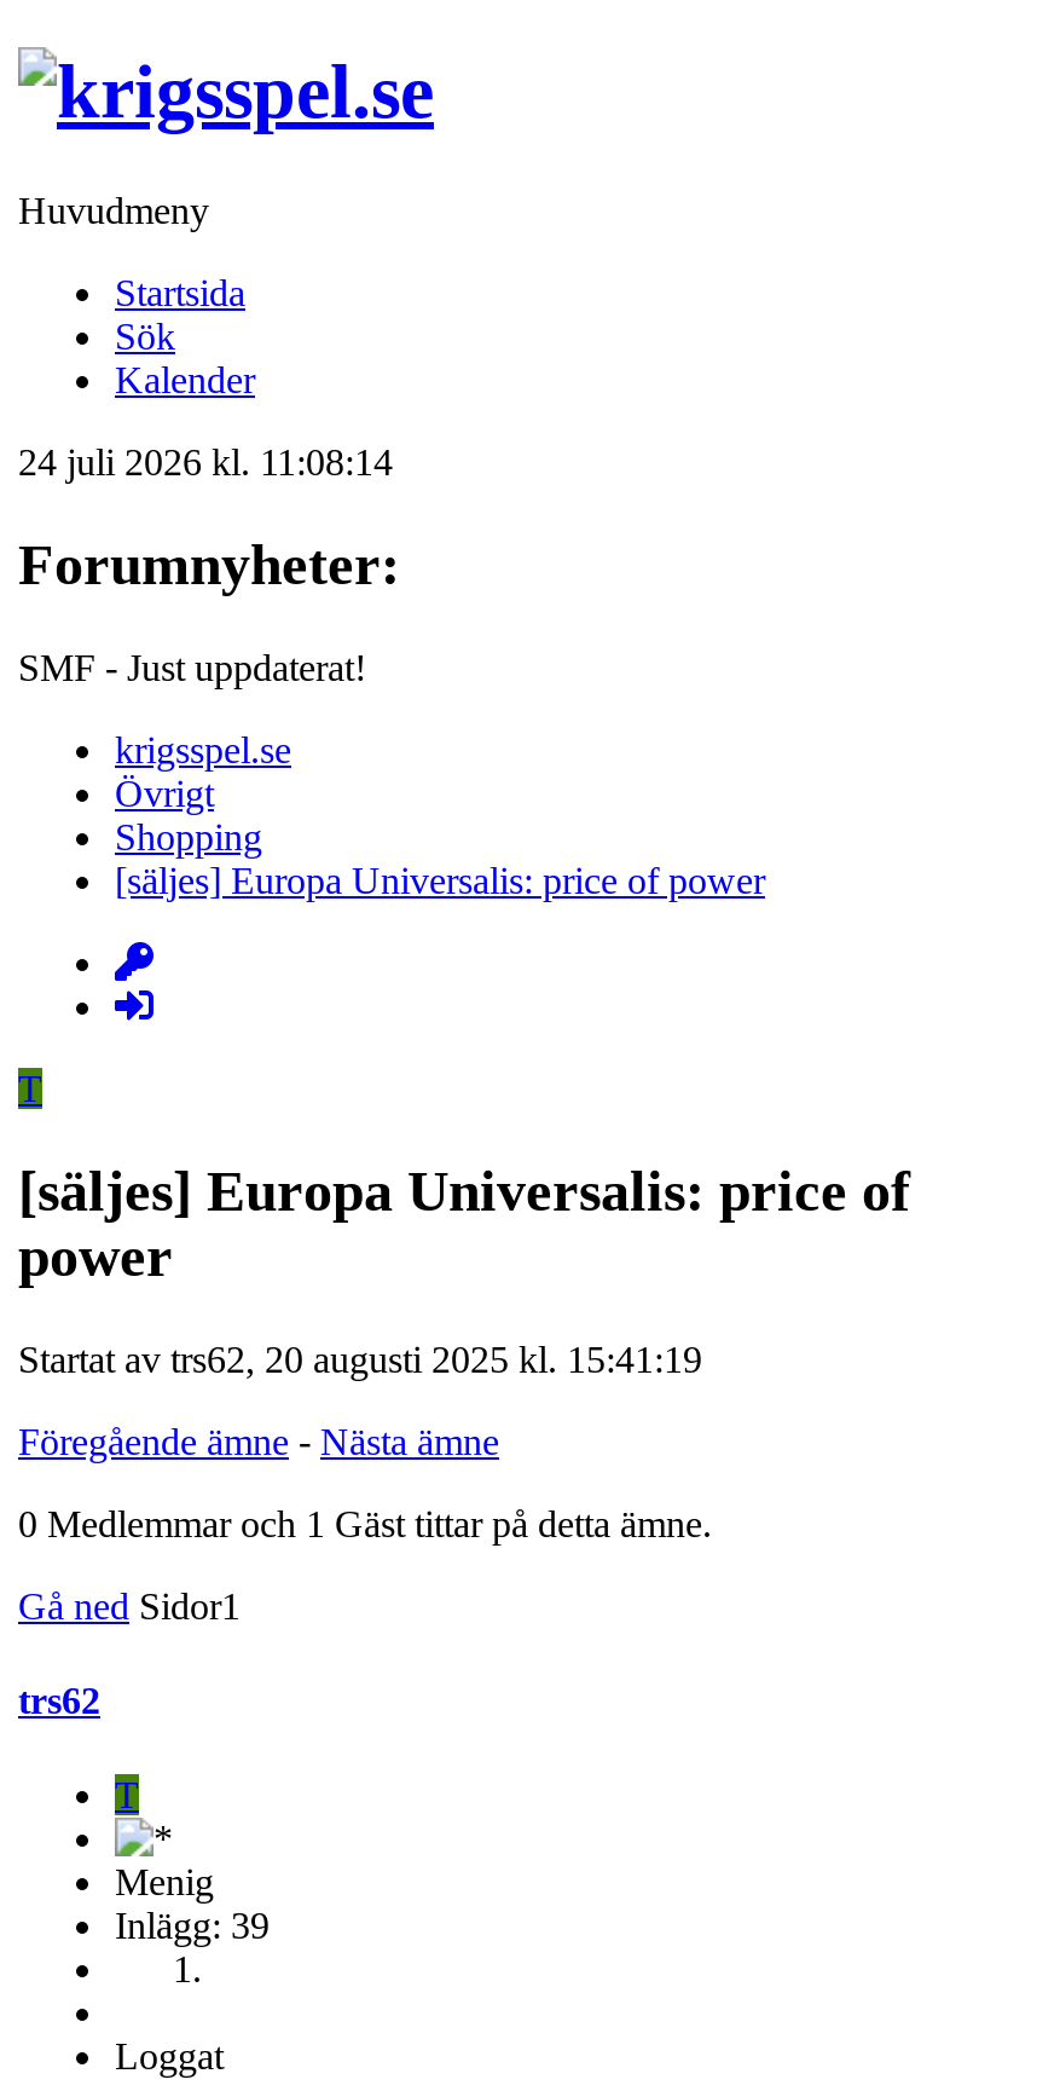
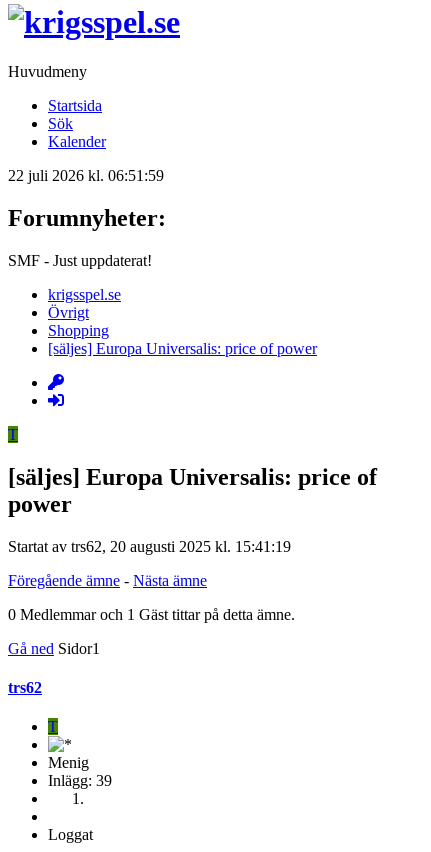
- 24 juli 2026 kl. 11:08:14
+ 22 juli 2026 kl. 06:51:59
